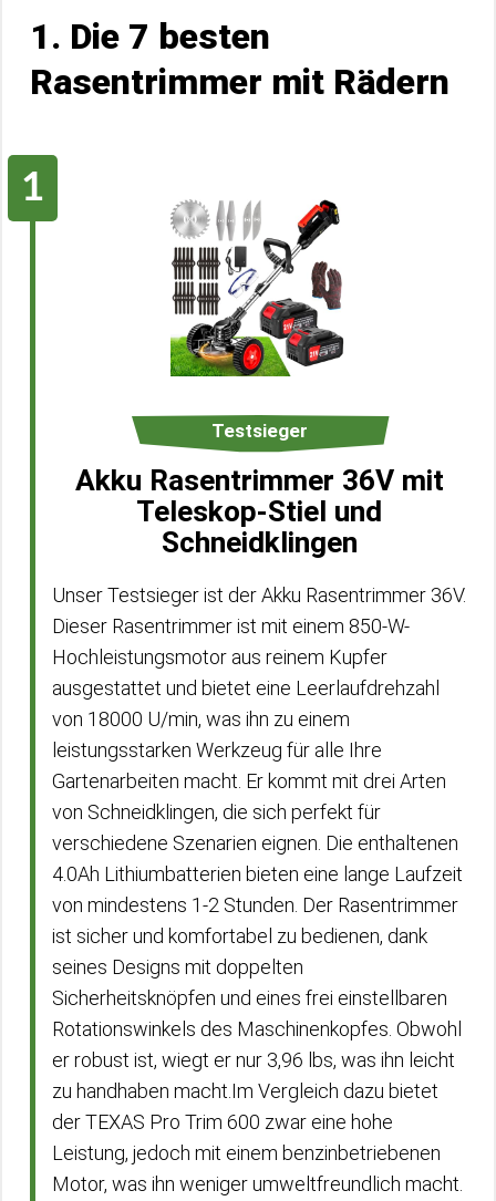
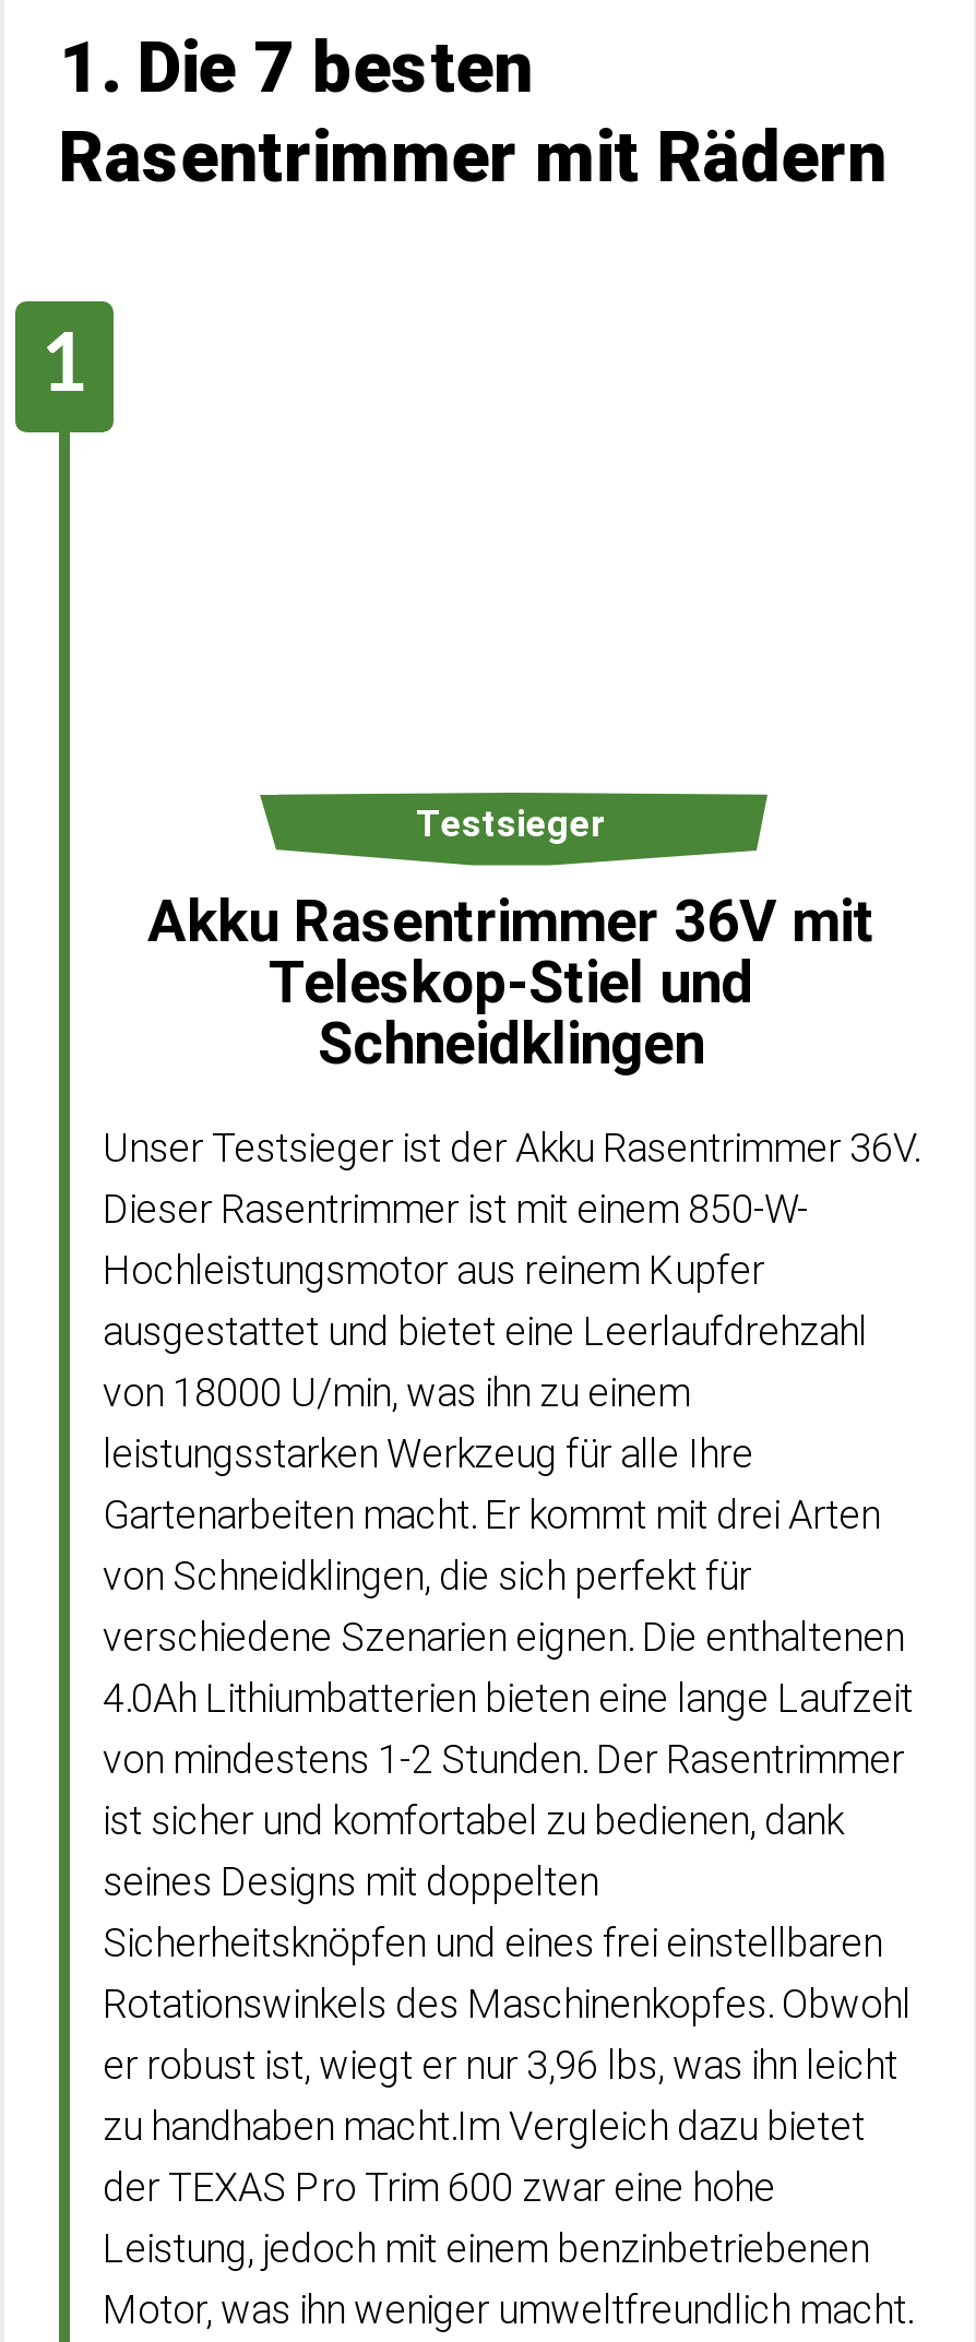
- [image]
